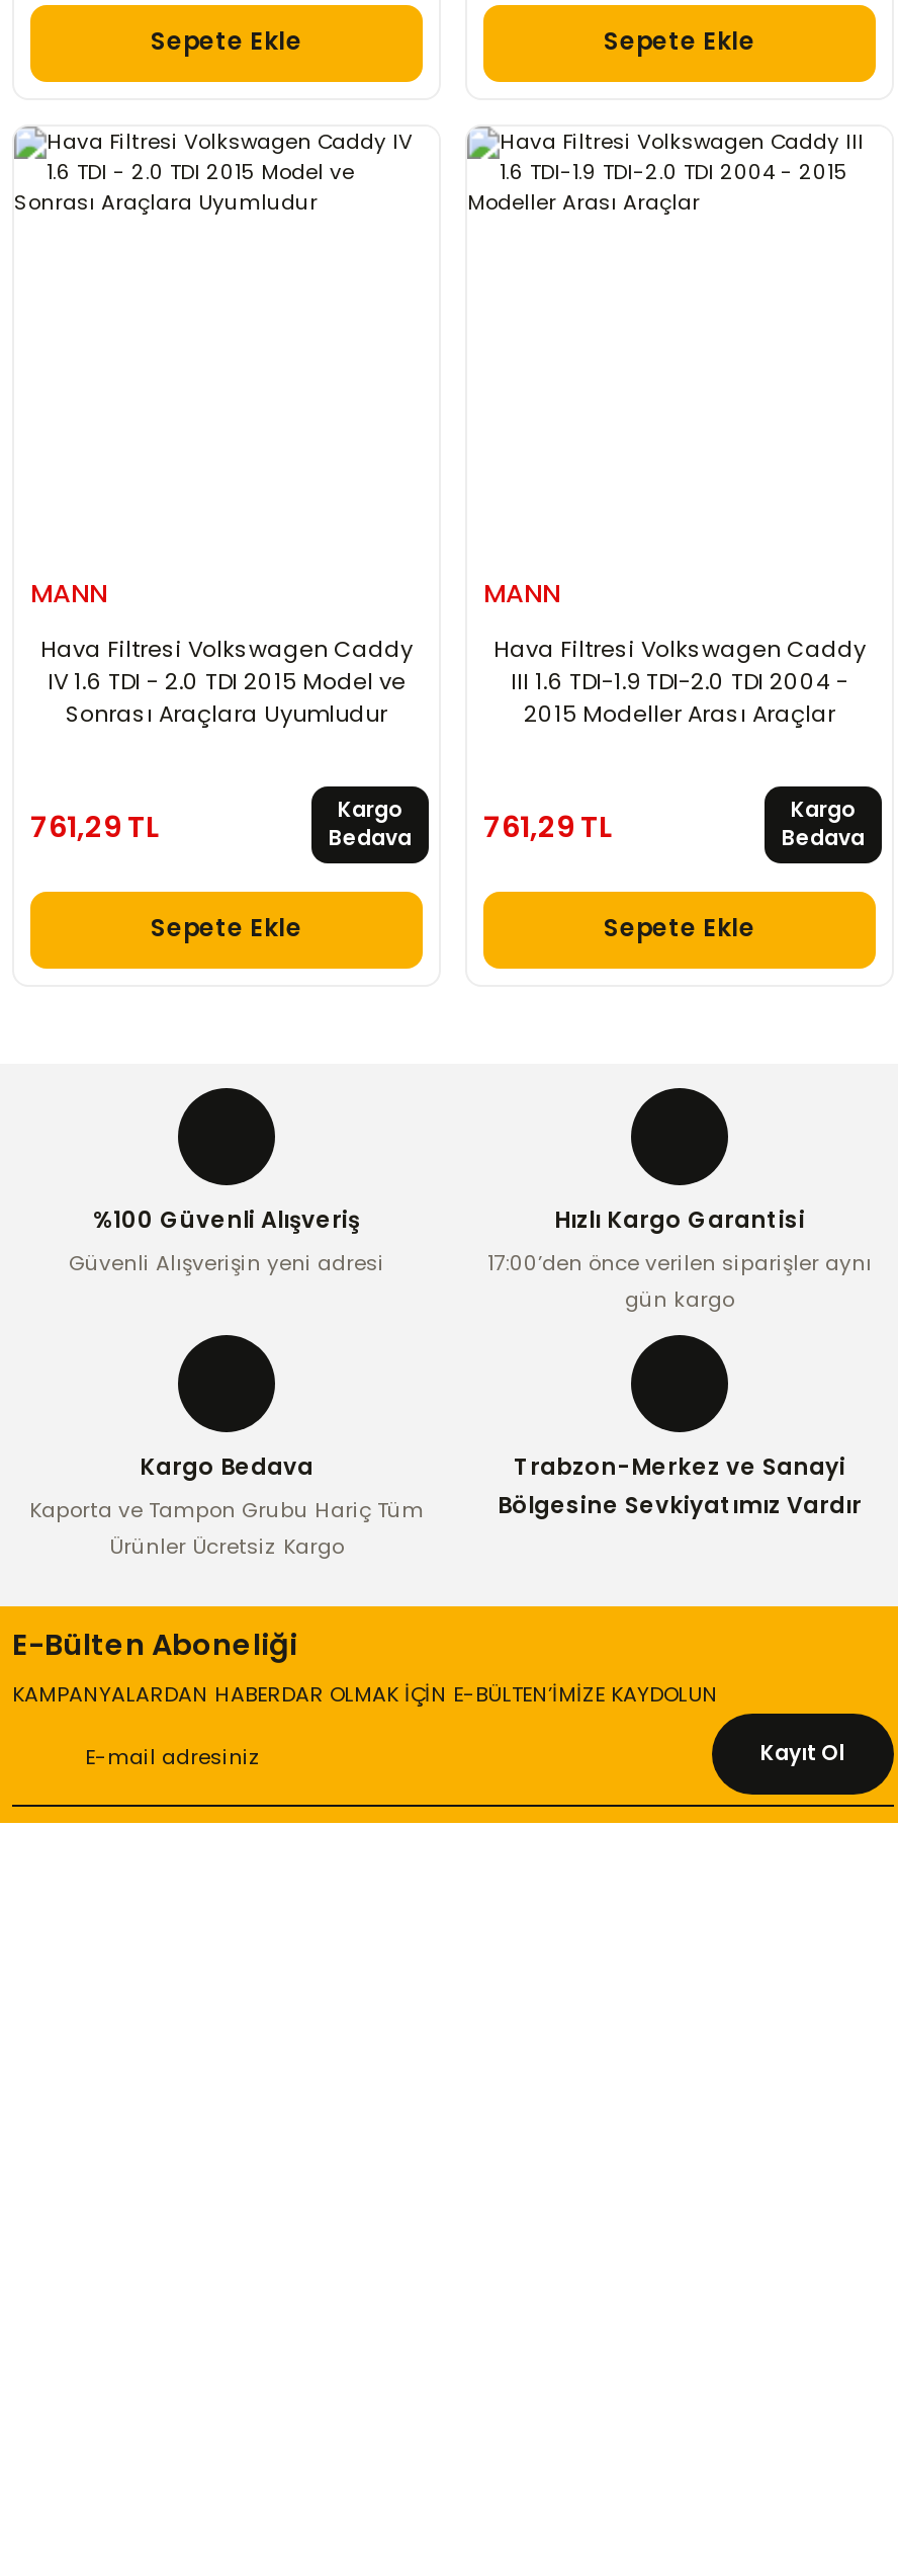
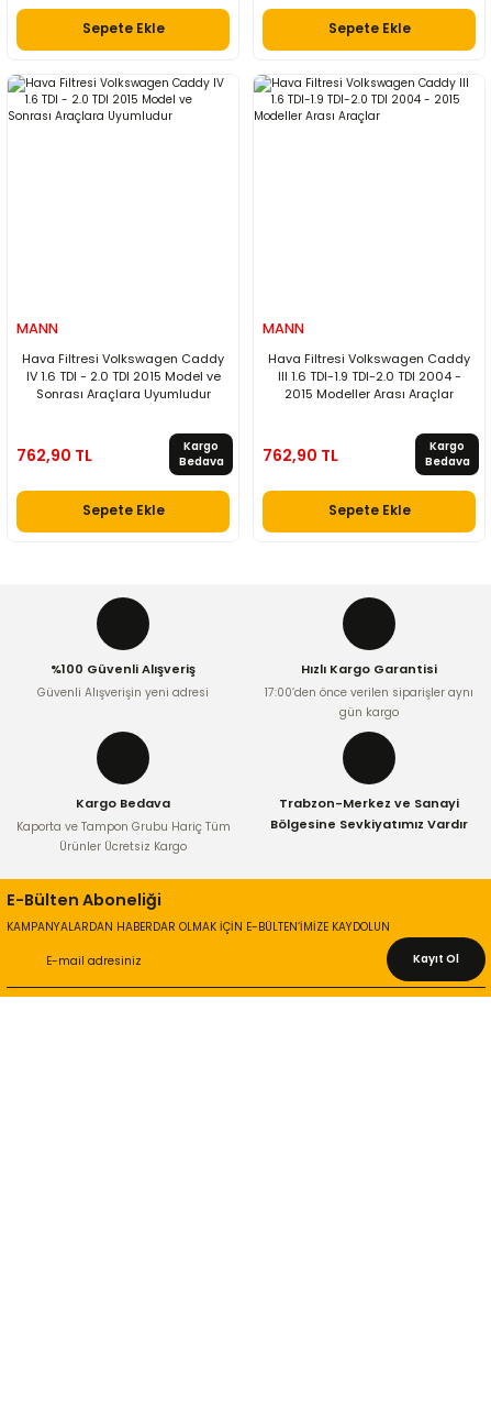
- 761,29 TL
+ 762,90 TL

- 761,29 TL
+ 762,90 TL
